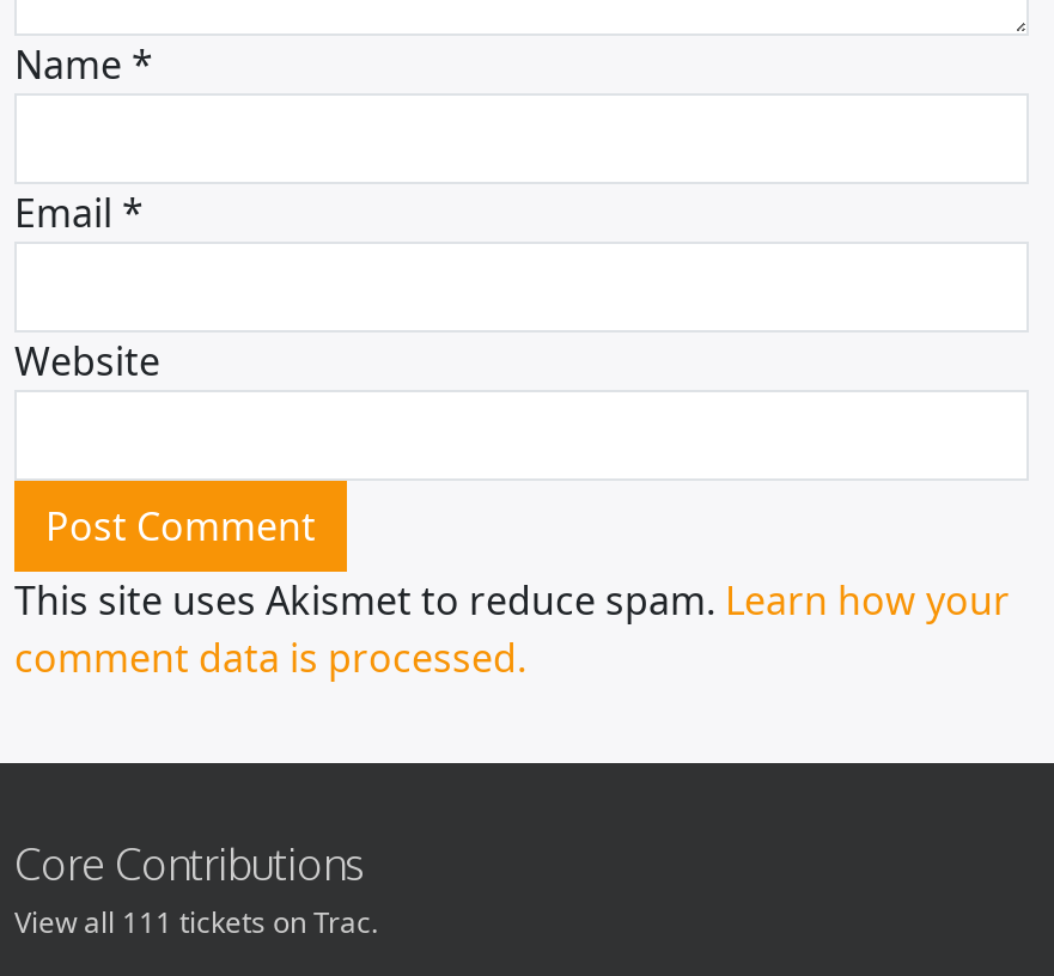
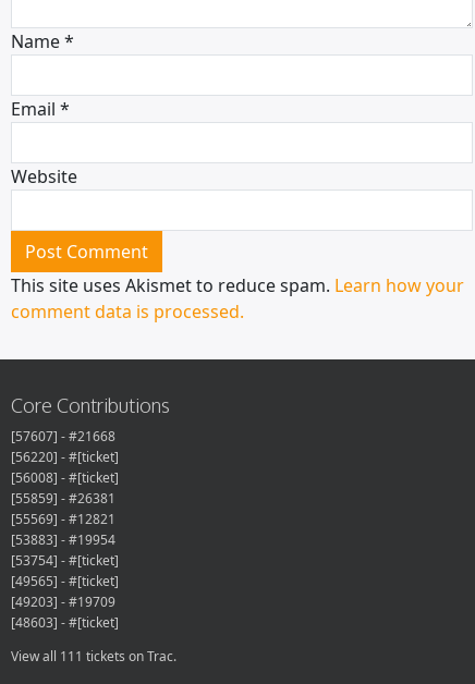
+ [57607] - #21668
+ [56220] - #[ticket]
+ [56008] - #[ticket]
+ [55859] - #26381
+ [55569] - #12821
+ [53883] - #19954
+ [53754] - #[ticket]
+ [49565] - #[ticket]
+ [49203] - #19709
+ [48603] - #[ticket]
